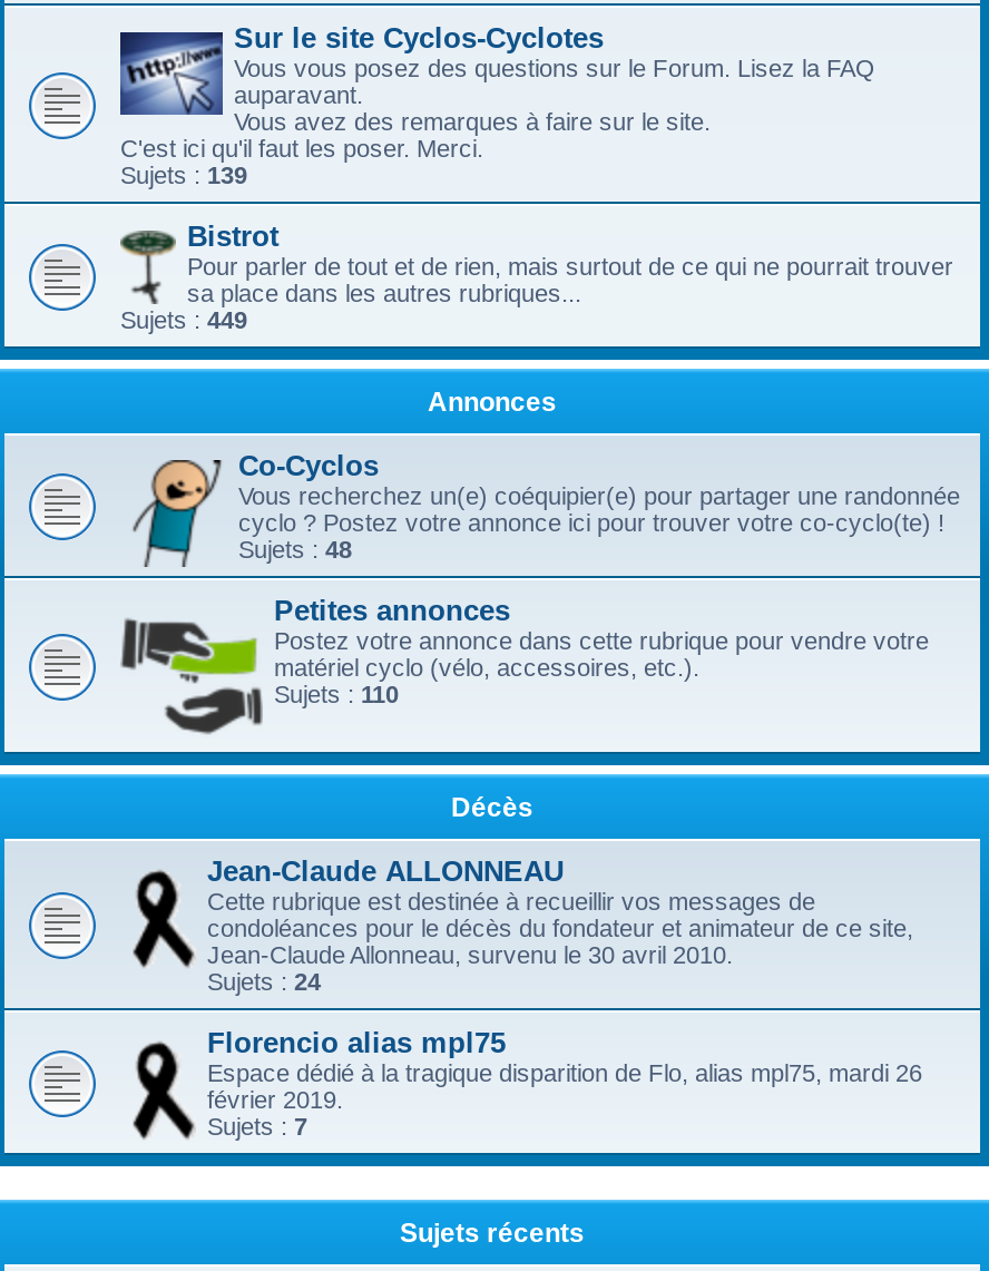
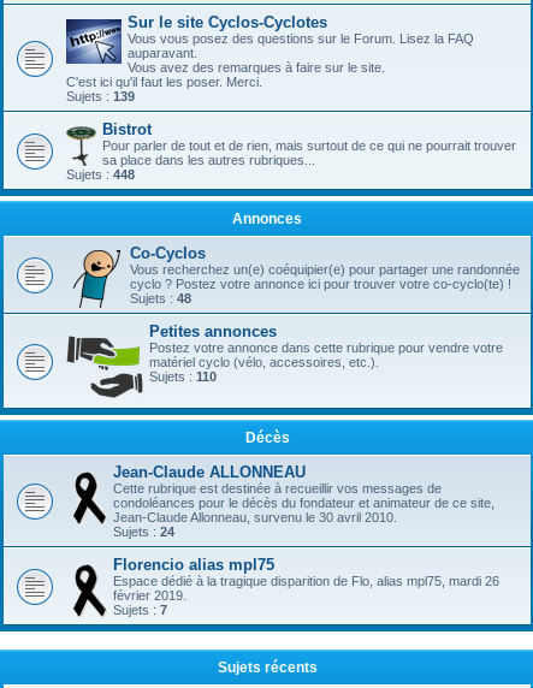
- Sujets : 449
+ Sujets : 448
